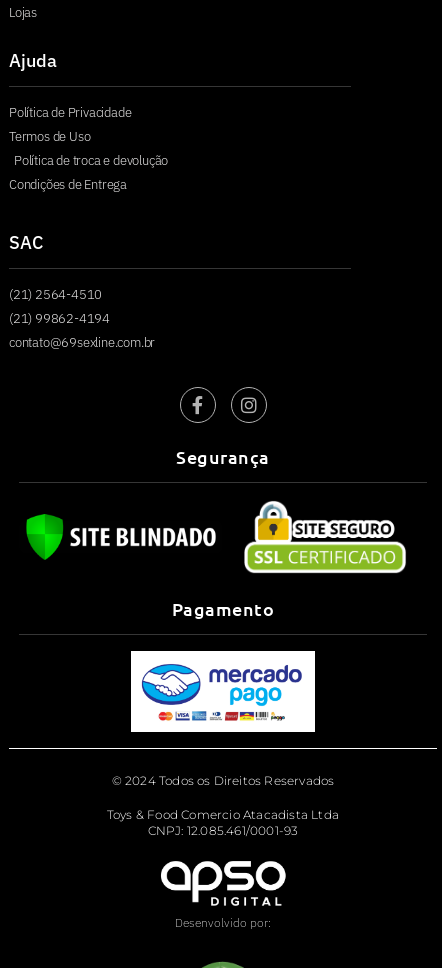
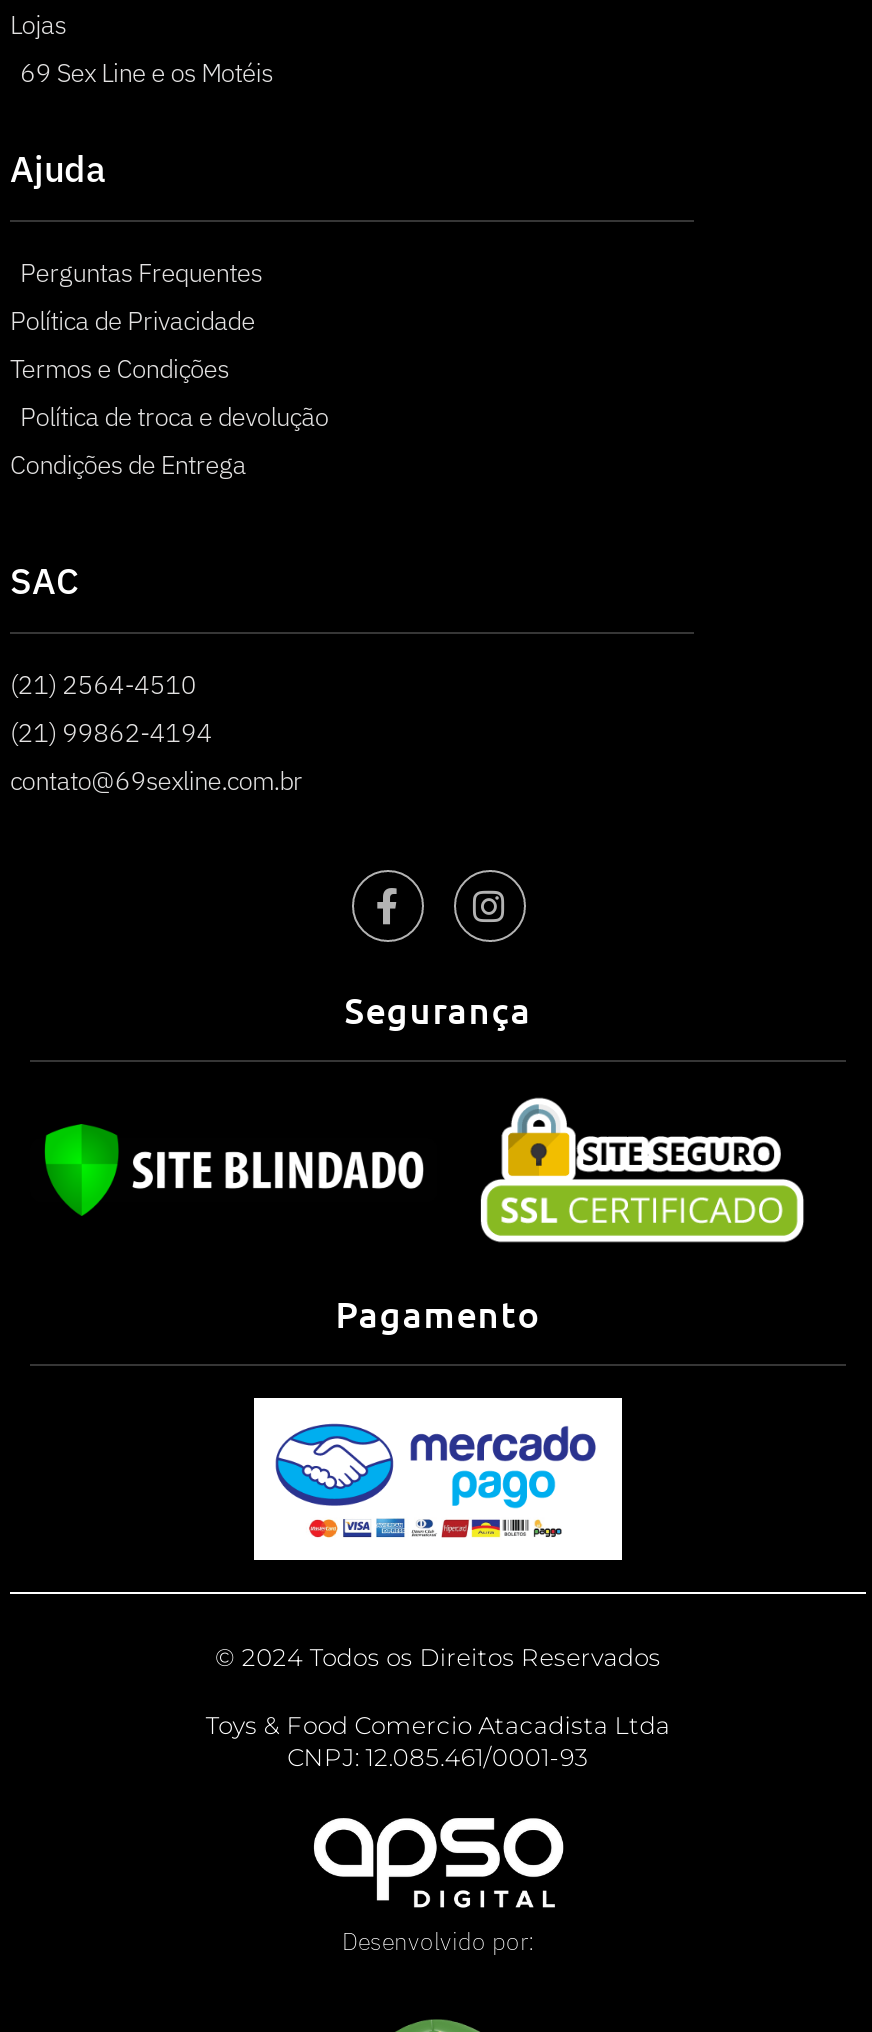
+ 69 Sex Line e os Motéis

+ Perguntas Frequentes

- Termos de Uso
+ Termos e Condições
